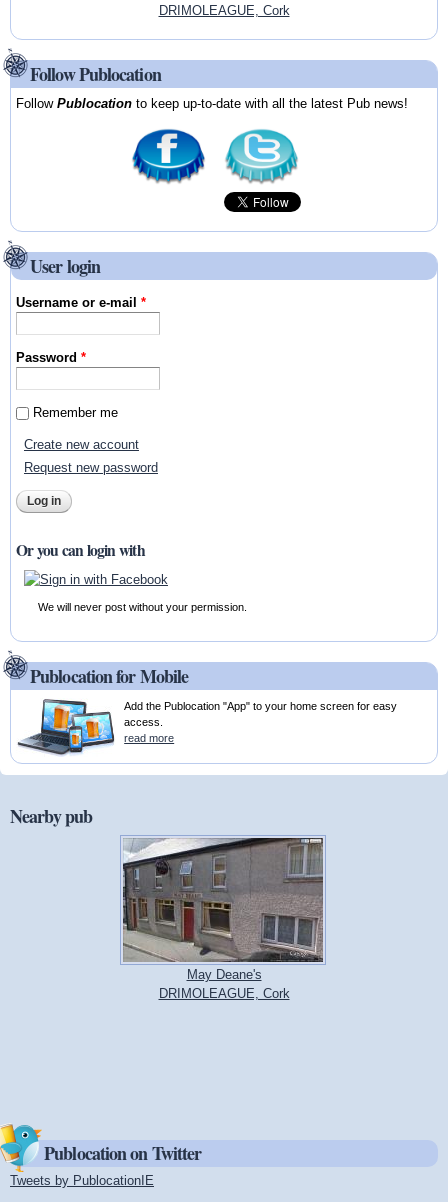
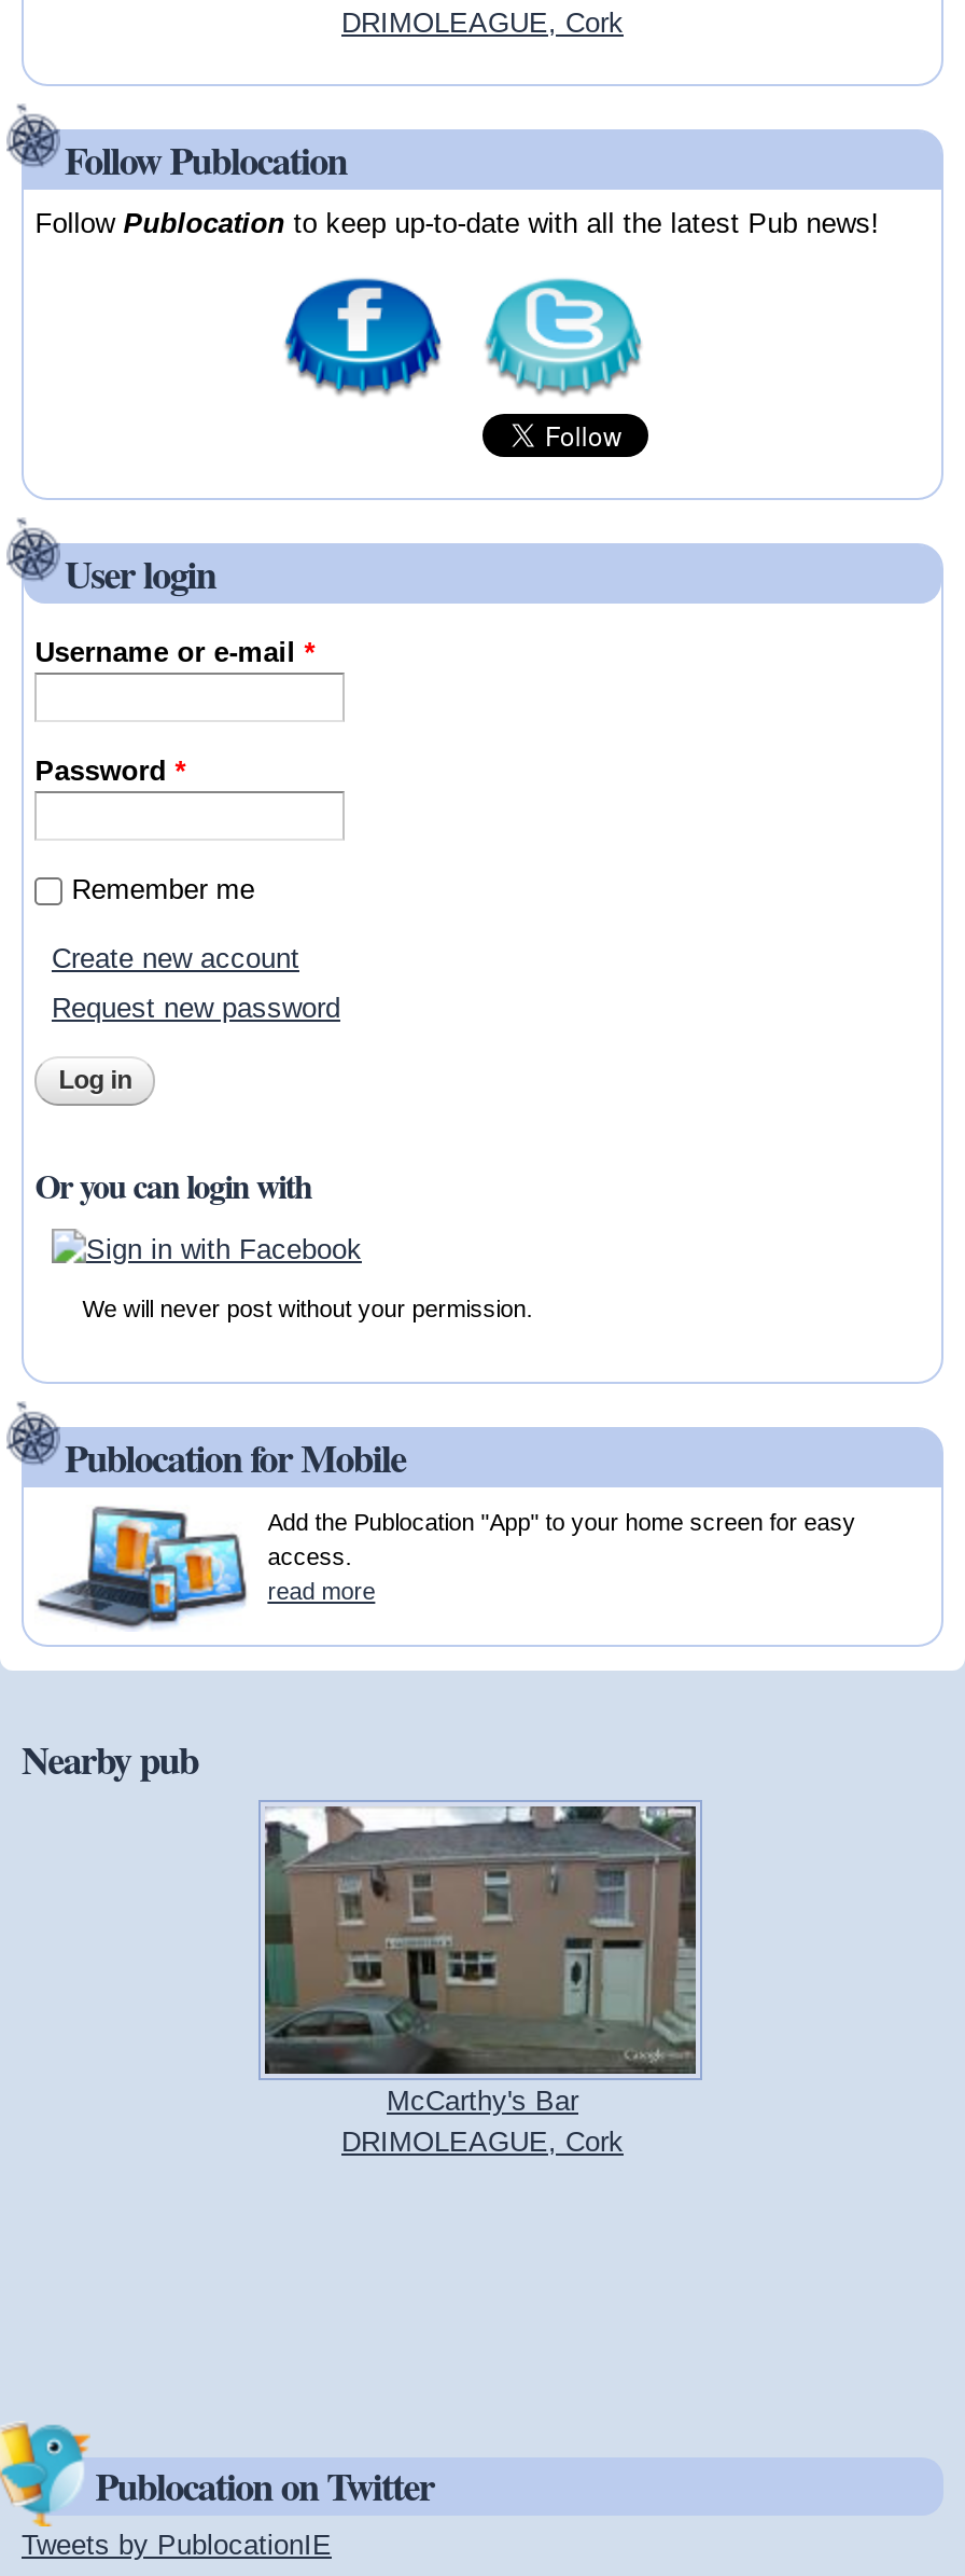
- [image]
- May Deane's
+ [image]
+ McCarthy's Bar
